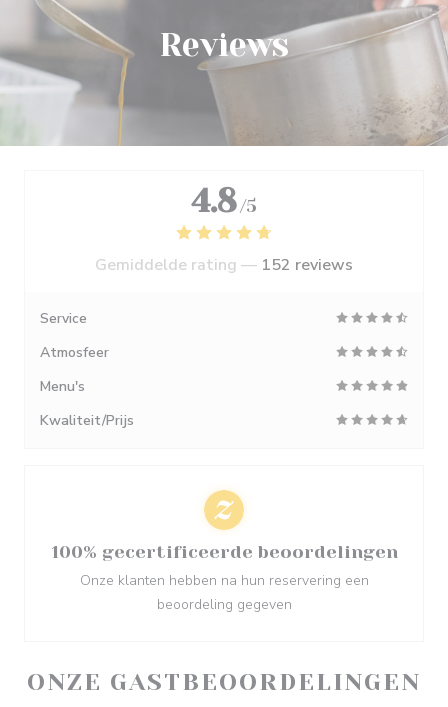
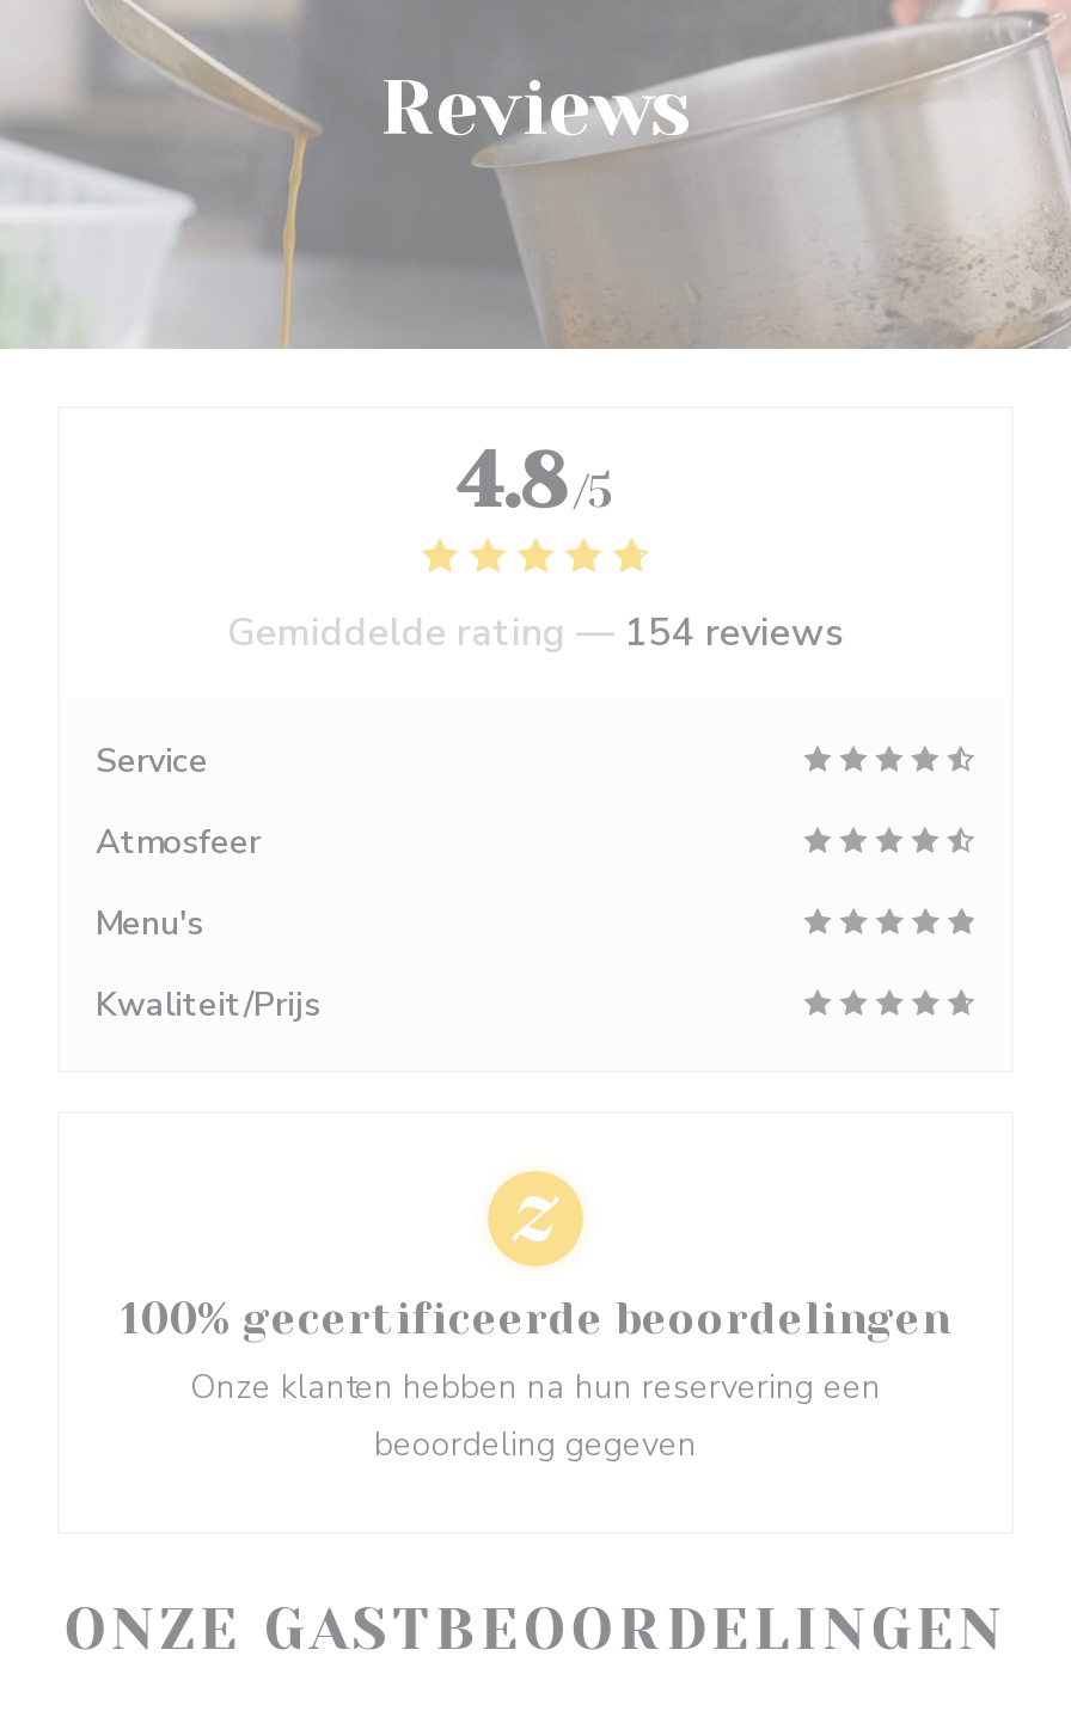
- Gemiddelde rating — 152 reviews
+ Gemiddelde rating — 154 reviews
